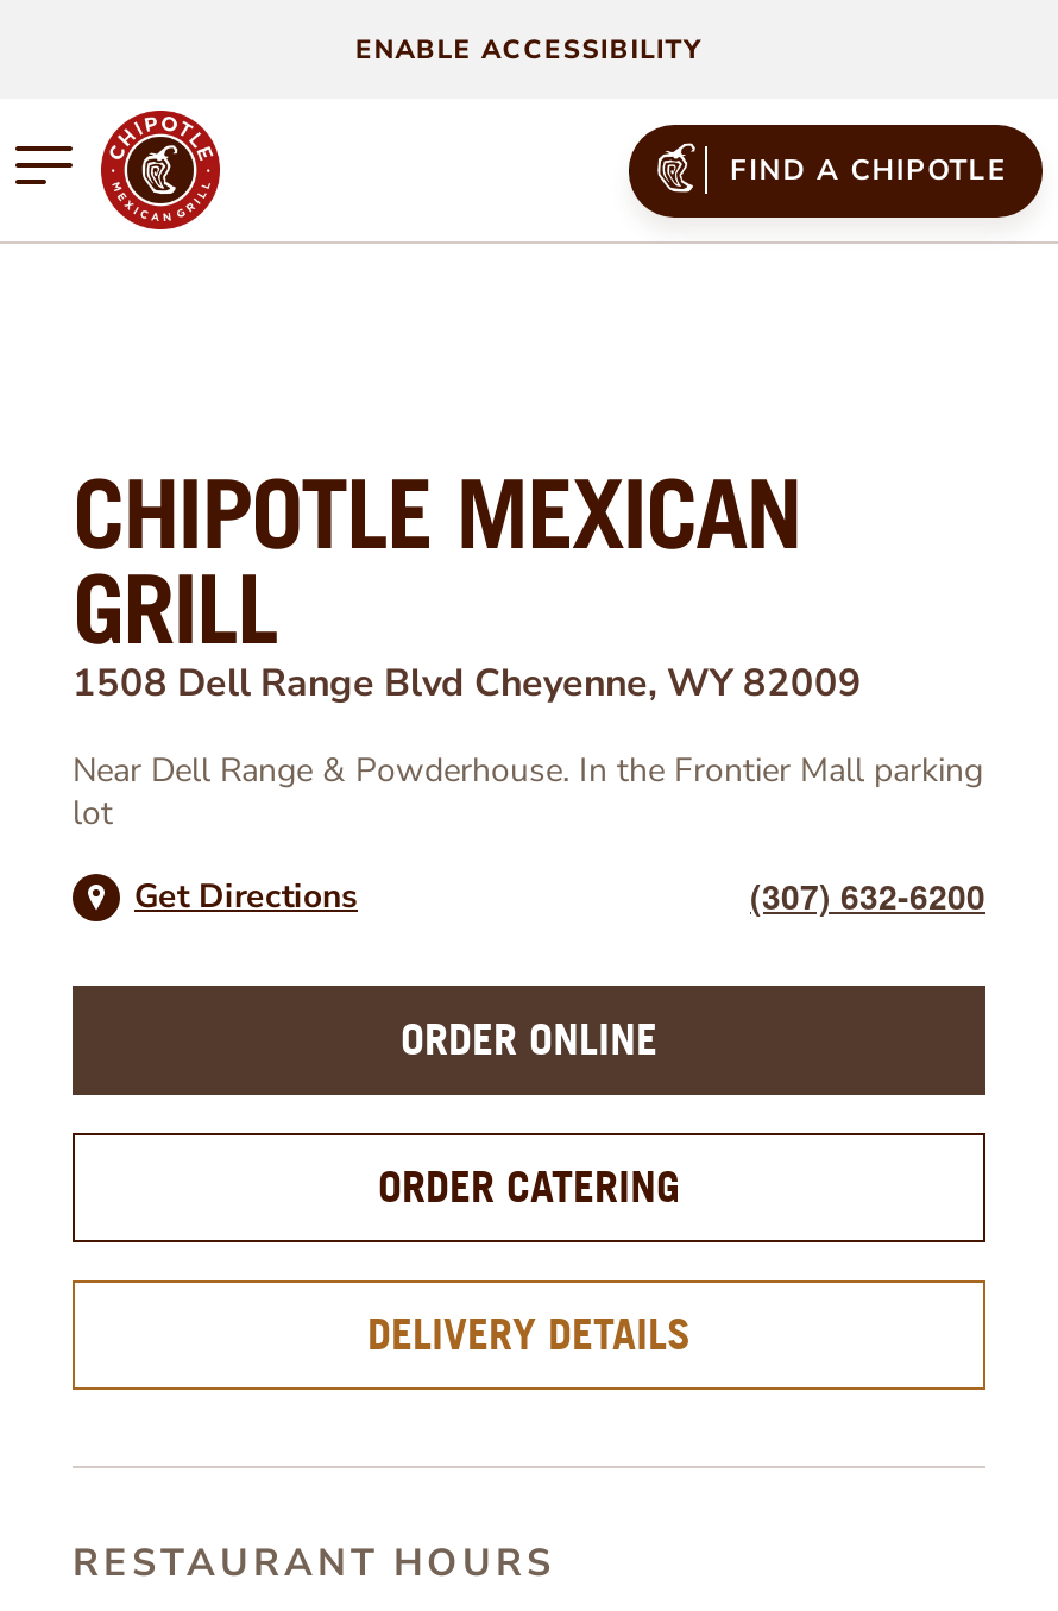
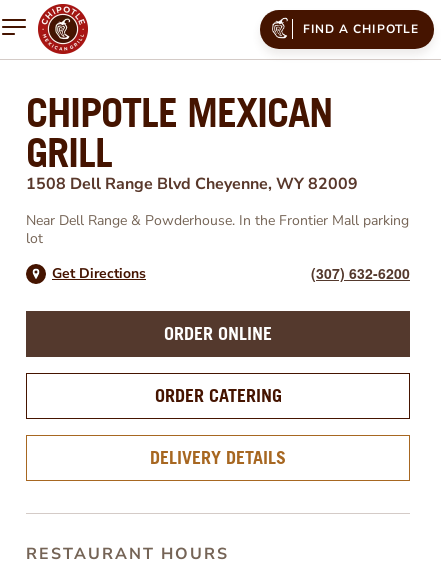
- ENABLE ACCESSIBILITY
